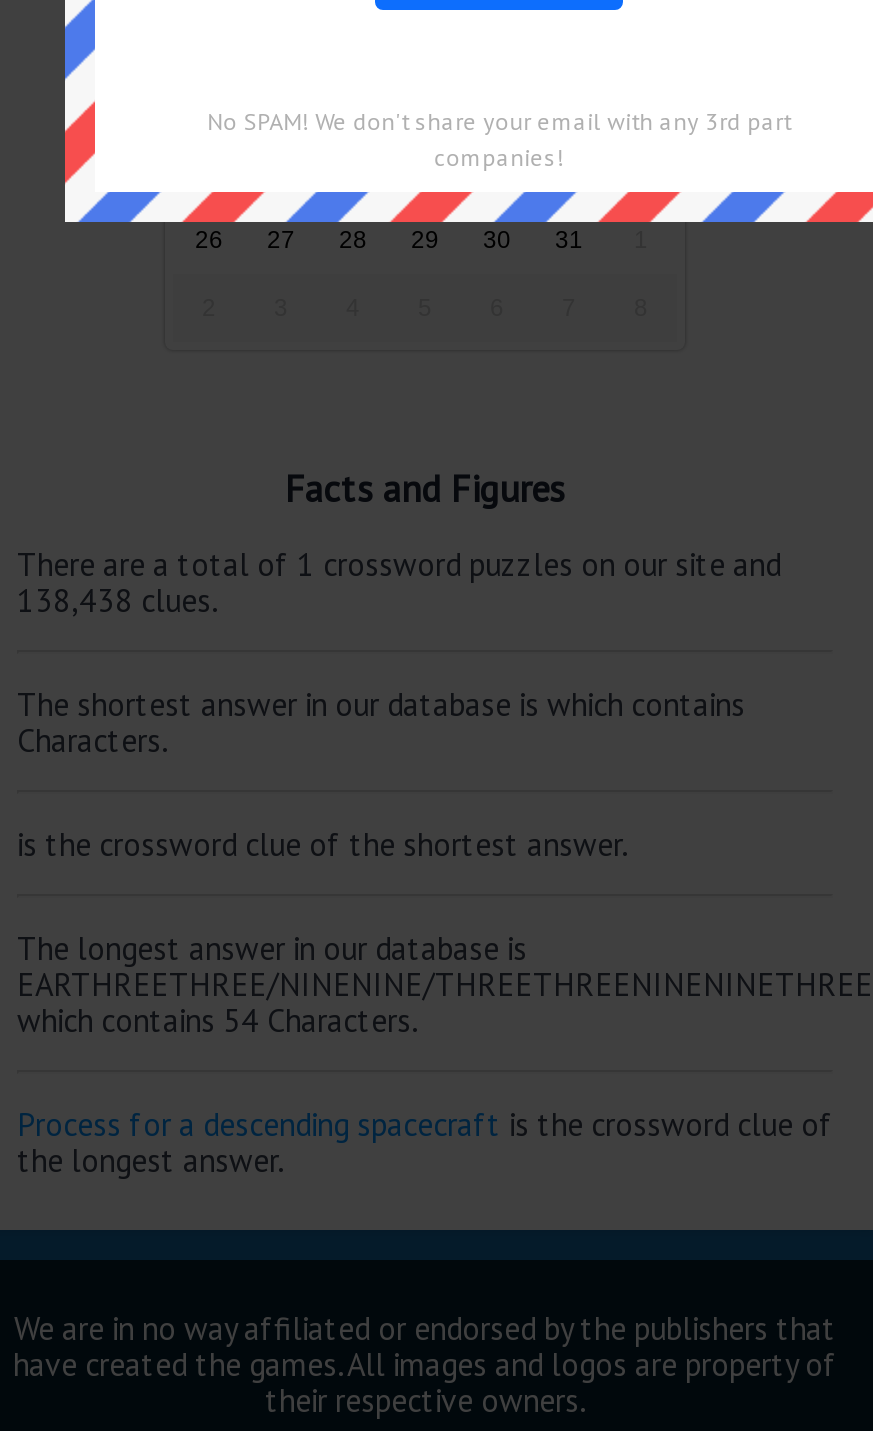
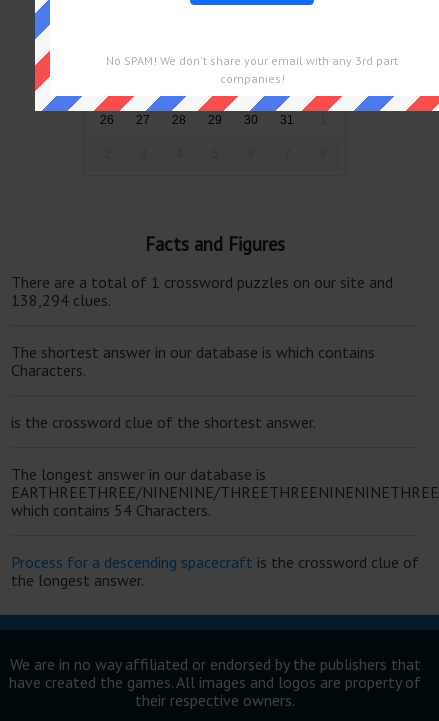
- 138,438 clues.
+ 138,294 clues.
